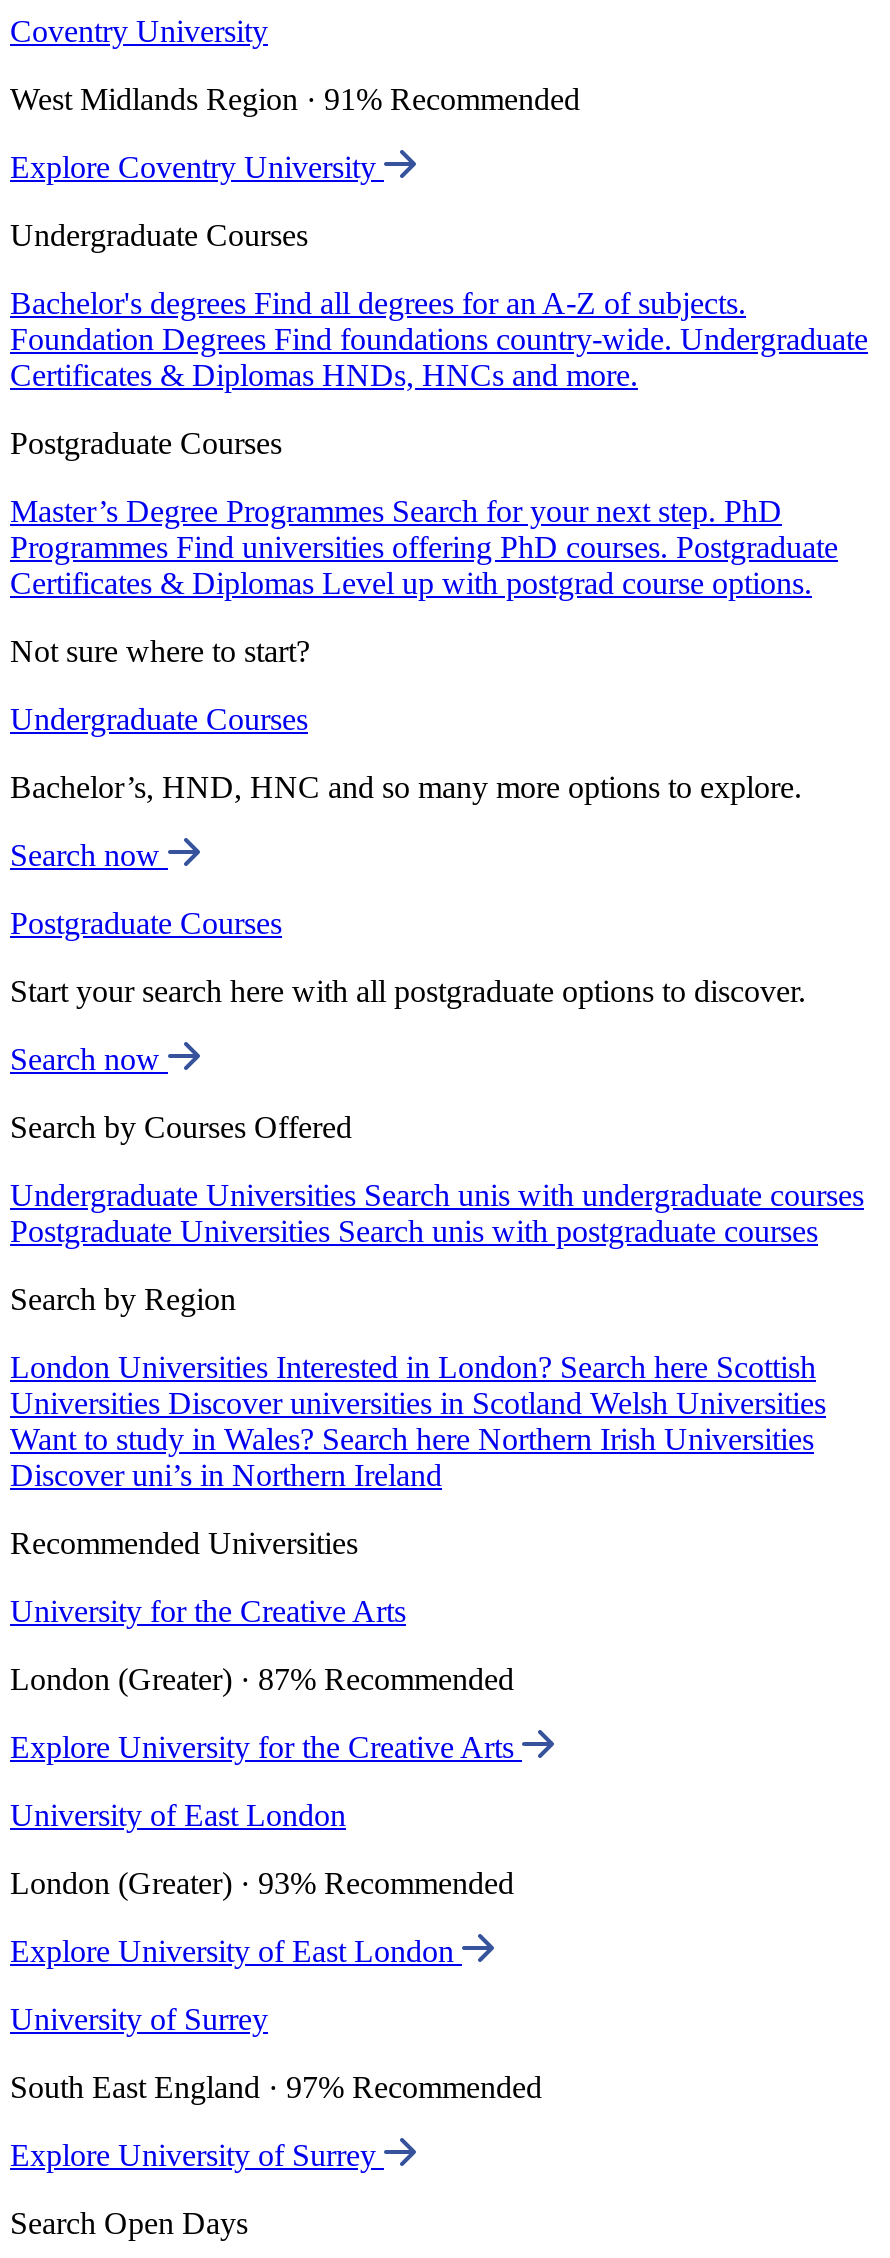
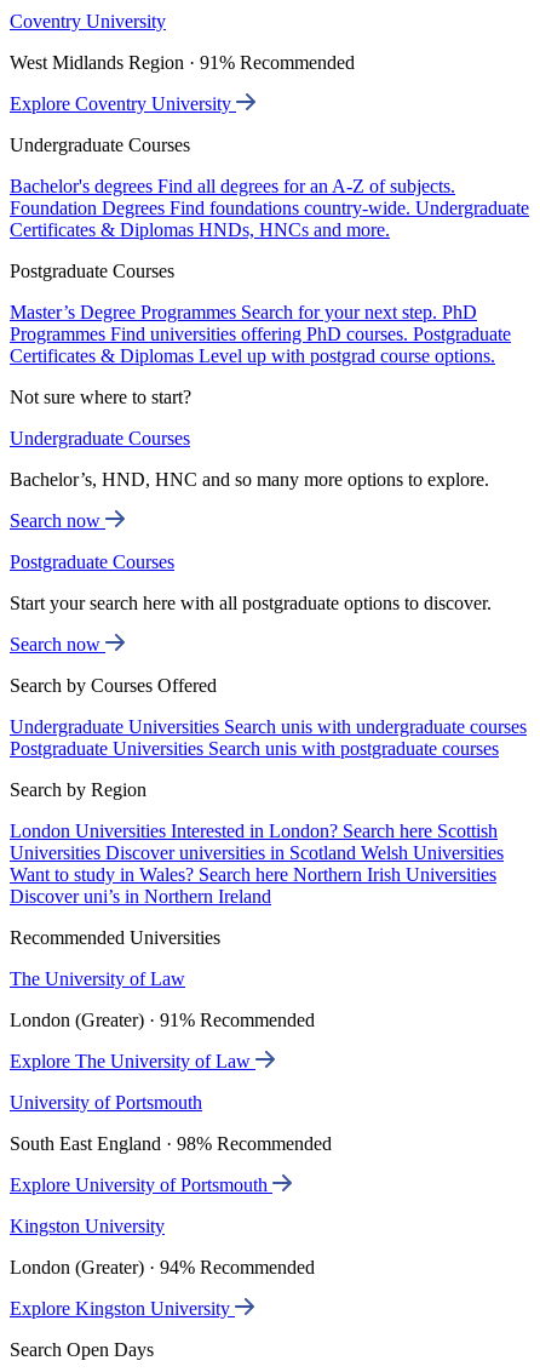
- University for the Creative Arts
+ The University of Law

- London (Greater) · 87% Recommended
+ London (Greater) · 91% Recommended

- Explore University for the Creative Arts
+ Explore The University of Law

- University of East London
+ University of Portsmouth

- London (Greater) · 93% Recommended
+ South East England · 98% Recommended

- Explore University of East London
+ Explore University of Portsmouth

- University of Surrey
+ Kingston University

- South East England · 97% Recommended
+ London (Greater) · 94% Recommended

- Explore University of Surrey
+ Explore Kingston University
